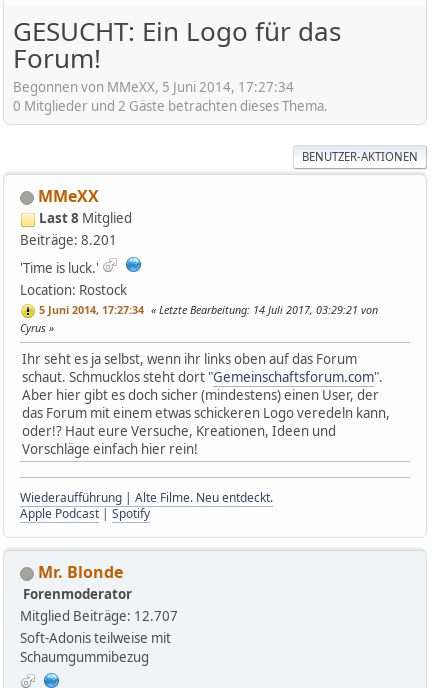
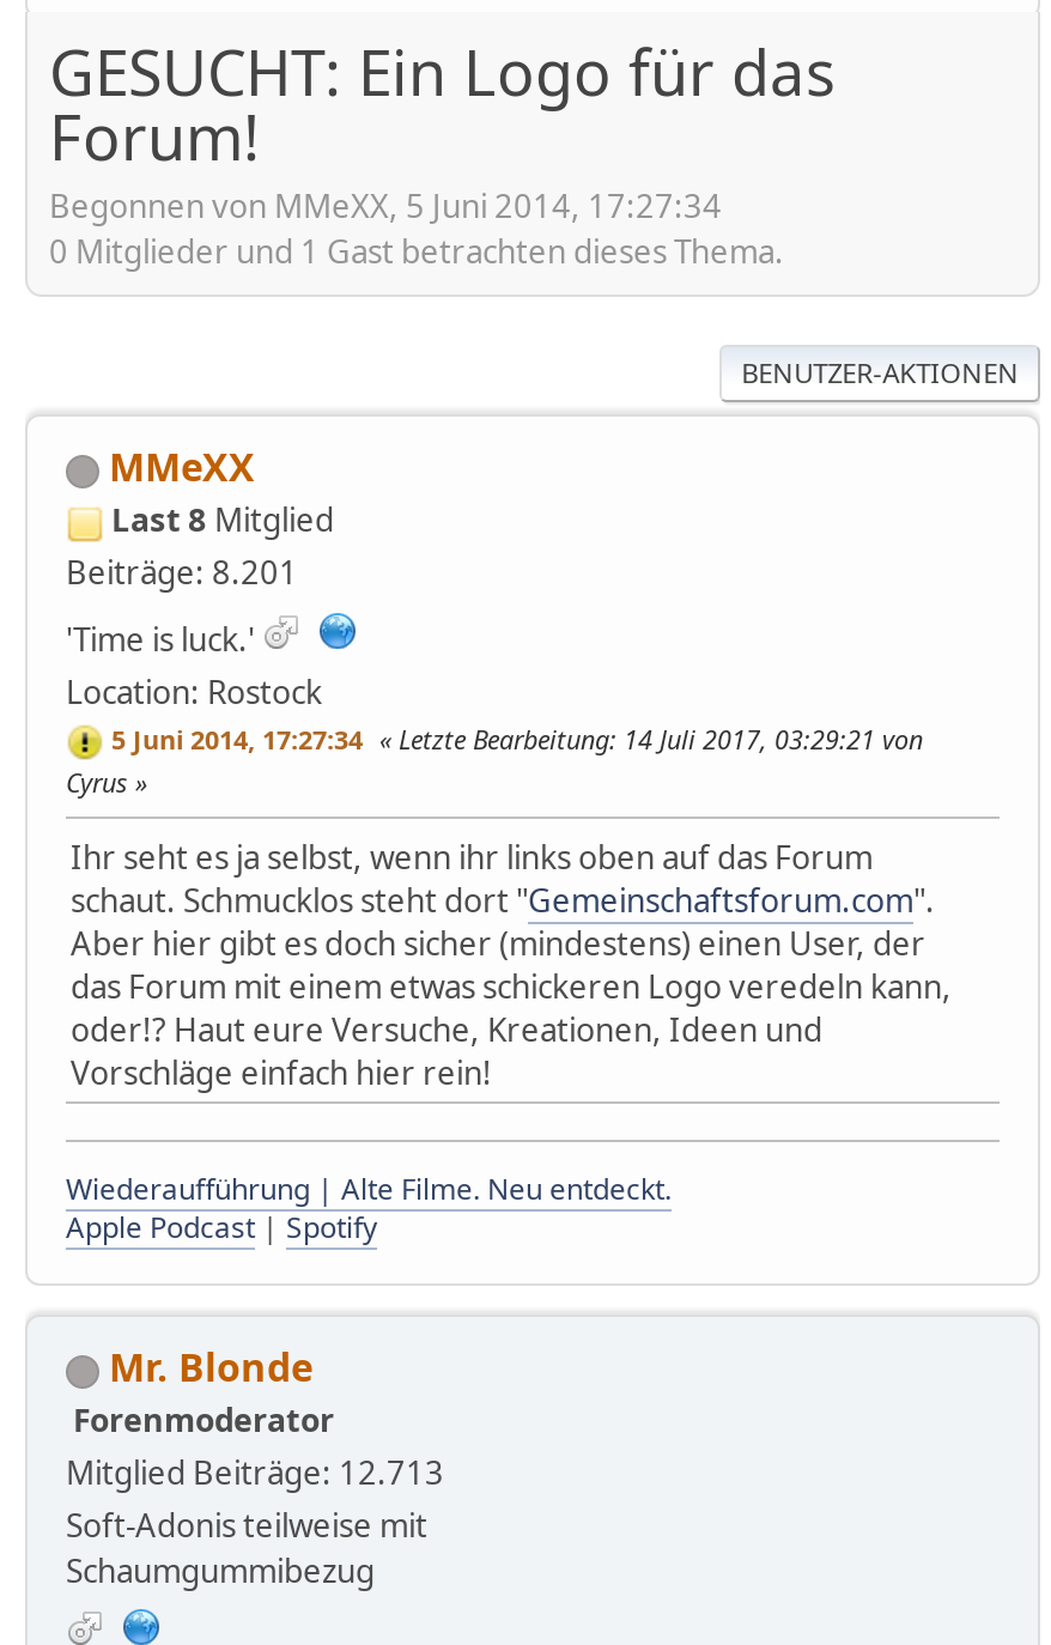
- 0 Mitglieder und 2 Gäste betrachten dieses Thema.
+ 0 Mitglieder und 1 Gast betrachten dieses Thema.

- Mitglied Beiträge: 12.707
+ Mitglied Beiträge: 12.713
